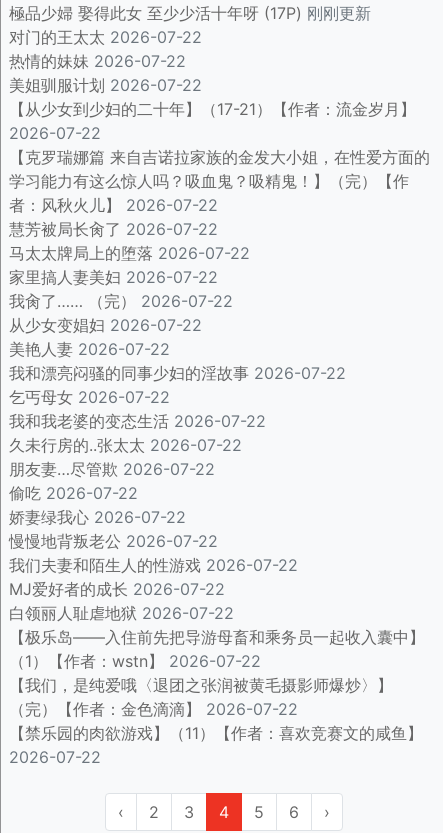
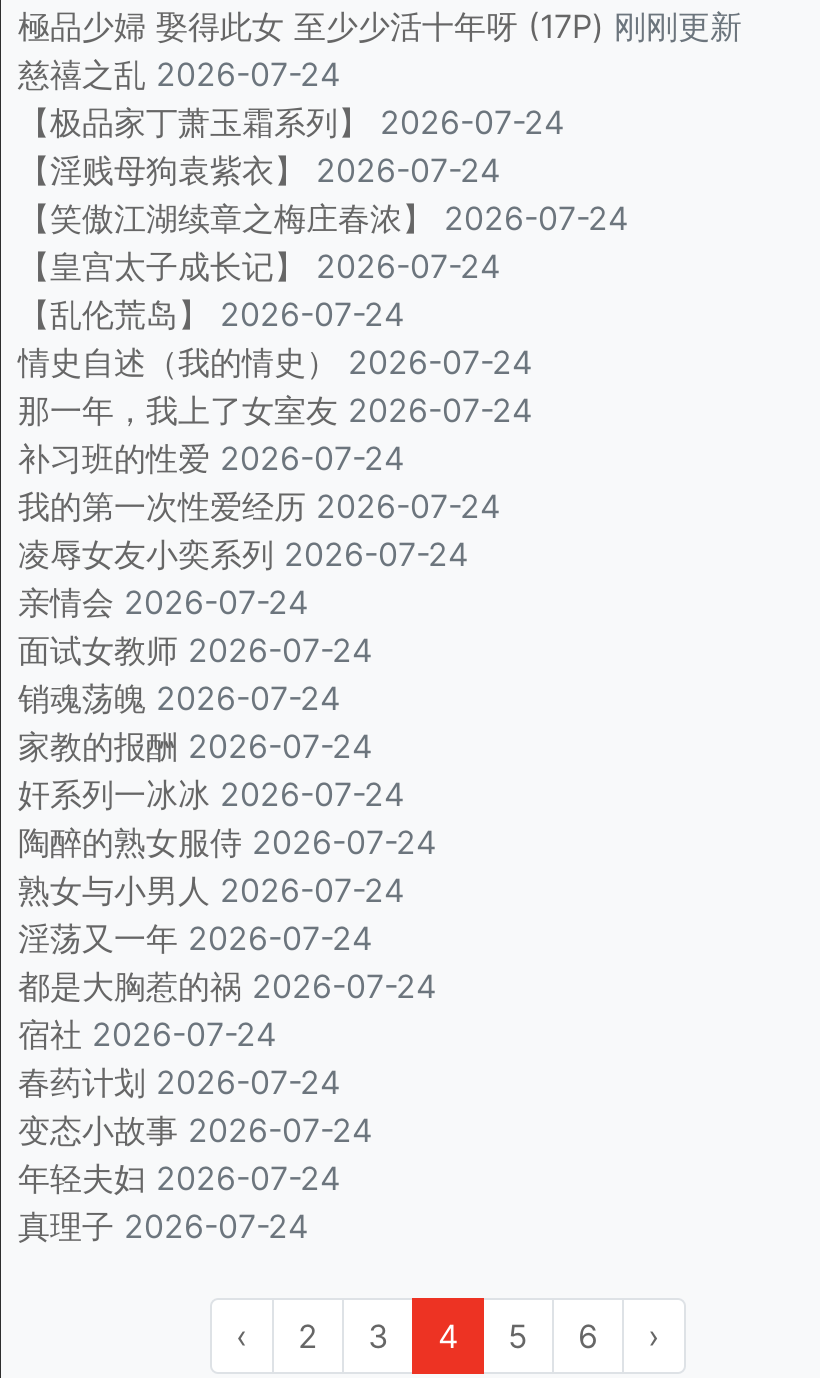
- 对门的王太太 2026-07-22
- 热情的妹妹 2026-07-22
- 美姐驯服计划 2026-07-22
- 【从少女到少妇的二十年】（17-21）【作者：流金岁月】
- 2026-07-22
- 【克罗瑞娜篇 来自吉诺拉家族的金发大小姐，在性爱方面的
- 学习能力有这么惊人吗？吸血鬼？吸精鬼！】（完）【作
- 者：风秋火儿】 2026-07-22
- 慧芳被局长肏了 2026-07-22
- 马太太牌局上的堕落 2026-07-22
- 家里搞人妻美妇 2026-07-22
- 我肏了…… （完） 2026-07-22
- 从少女变娼妇 2026-07-22
- 美艳人妻 2026-07-22
- 我和漂亮闷骚的同事少妇的淫故事 2026-07-22
- 乞丐母女 2026-07-22
- 我和我老婆的变态生活 2026-07-22
- 久未行房的..张太太 2026-07-22
- 朋友妻…尽管欺 2026-07-22
- 偷吃 2026-07-22
- 娇妻绿我心 2026-07-22
- 慢慢地背叛老公 2026-07-22
- 我们夫妻和陌生人的性游戏 2026-07-22
- MJ爱好者的成长 2026-07-22
- 白领丽人耻虐地狱 2026-07-22
- 【极乐岛——入住前先把导游母畜和乘务员一起收入囊中】
- （1）【作者：wstn】 2026-07-22
- 【我们，是纯爱哦〈退团之张润被黄毛摄影师爆炒〉】
- （完）【作者：金色滴滴】 2026-07-22
- 【禁乐园的肉欲游戏】（11）【作者：喜欢竞赛文的咸鱼】
- 2026-07-22
+ 慈禧之乱 2026-07-24
+ 【极品家丁萧玉霜系列】 2026-07-24
+ 【淫贱母狗袁紫衣】 2026-07-24
+ 【笑傲江湖续章之梅庄春浓】 2026-07-24
+ 【皇宫太子成长记】 2026-07-24
+ 【乱伦荒岛】 2026-07-24
+ 情史自述（我的情史） 2026-07-24
+ 那一年，我上了女室友 2026-07-24
+ 补习班的性爱 2026-07-24
+ 我的第一次性爱经历 2026-07-24
+ 凌辱女友小奕系列 2026-07-24
+ 亲情会 2026-07-24
+ 面试女教师 2026-07-24
+ 销魂荡魄 2026-07-24
+ 家教的报酬 2026-07-24
+ 奸系列一冰冰 2026-07-24
+ 陶醉的熟女服侍 2026-07-24
+ 熟女与小男人 2026-07-24
+ 淫荡又一年 2026-07-24
+ 都是大胸惹的祸 2026-07-24
+ 宿社 2026-07-24
+ 春药计划 2026-07-24
+ 变态小故事 2026-07-24
+ 年轻夫妇 2026-07-24
+ 真理子 2026-07-24
